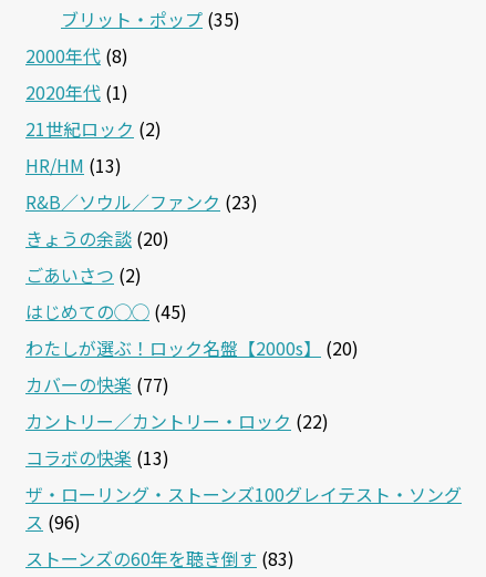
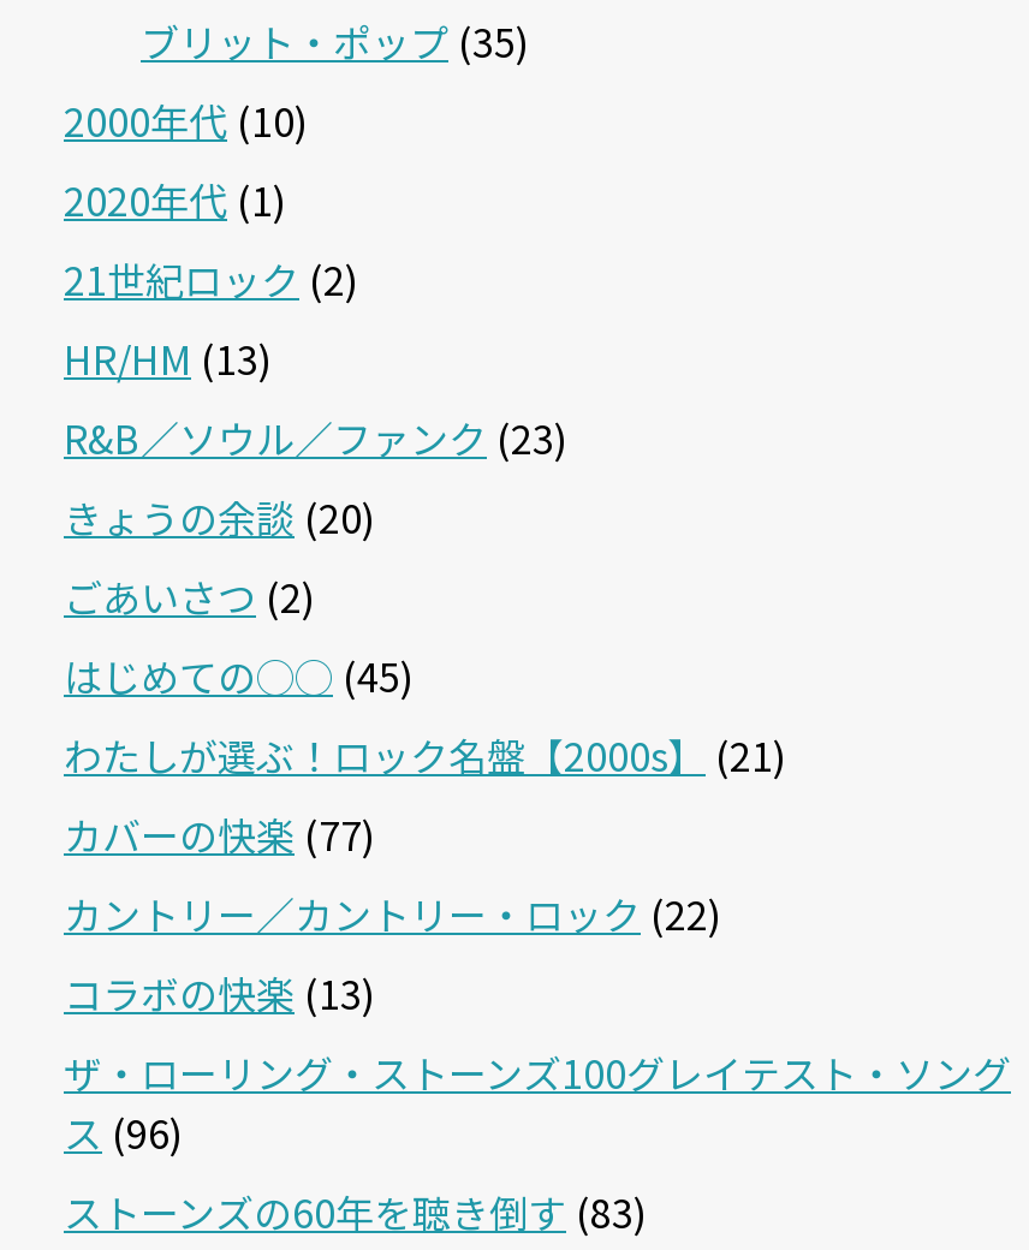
- 2000年代(8)
+ 2000年代(10)

- わたしが選ぶ！ロック名盤【2000s】(20)
+ わたしが選ぶ！ロック名盤【2000s】(21)
